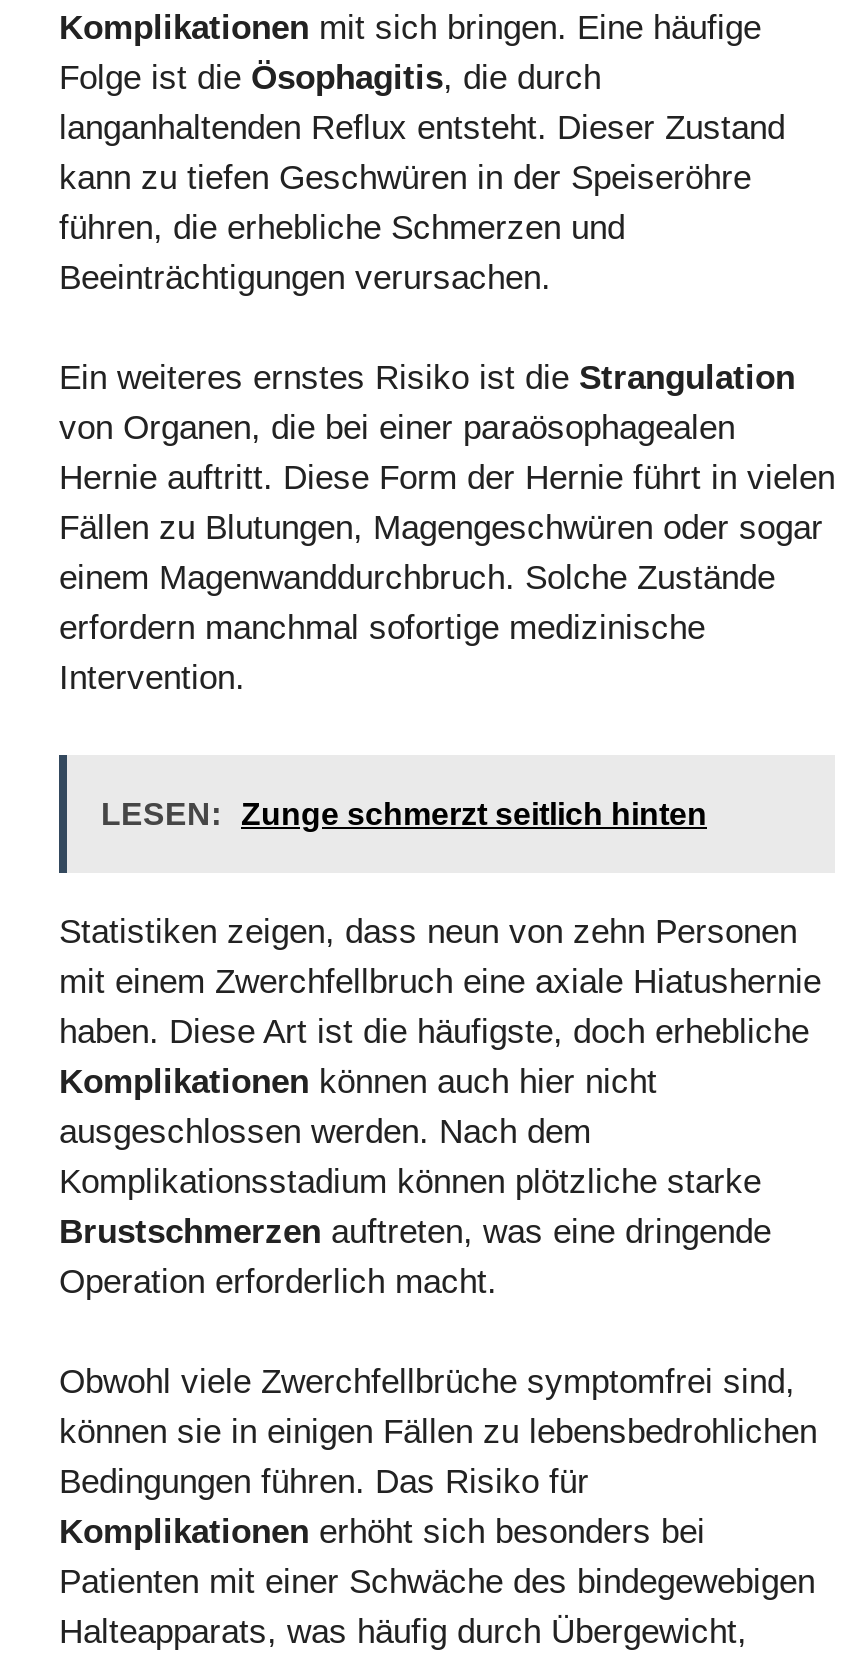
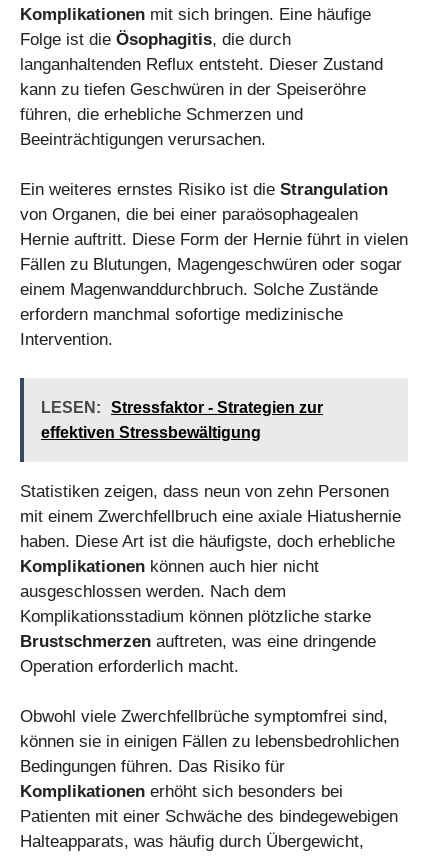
- LESEN: Zunge schmerzt seitlich hinten
+ LESEN: Stressfaktor - Strategien zur
+ effektiven Stressbewältigung
